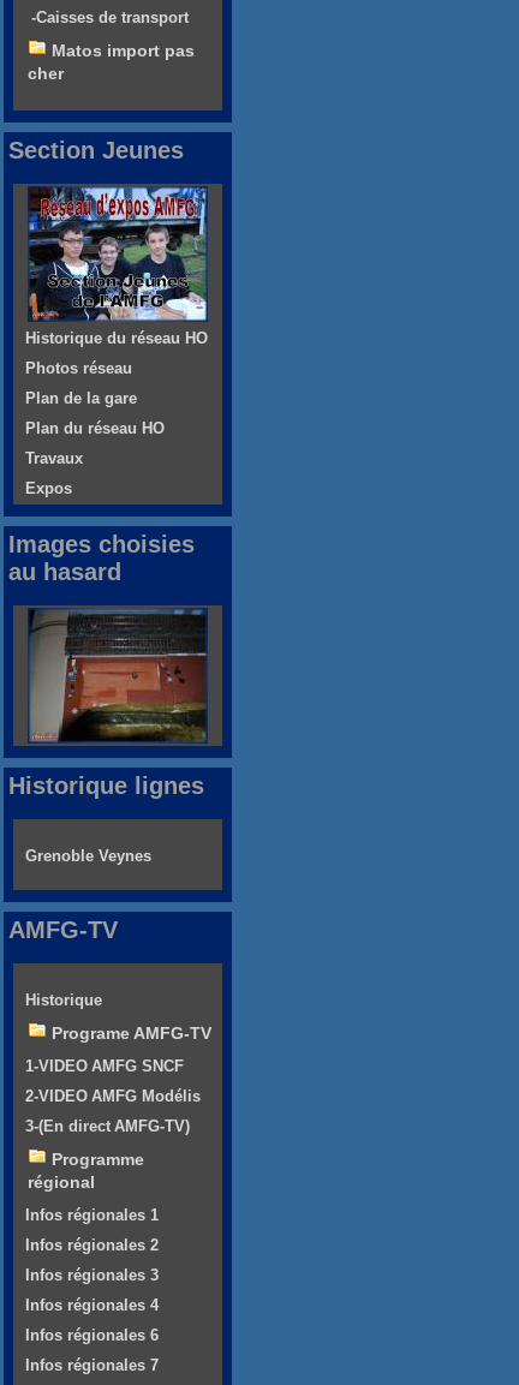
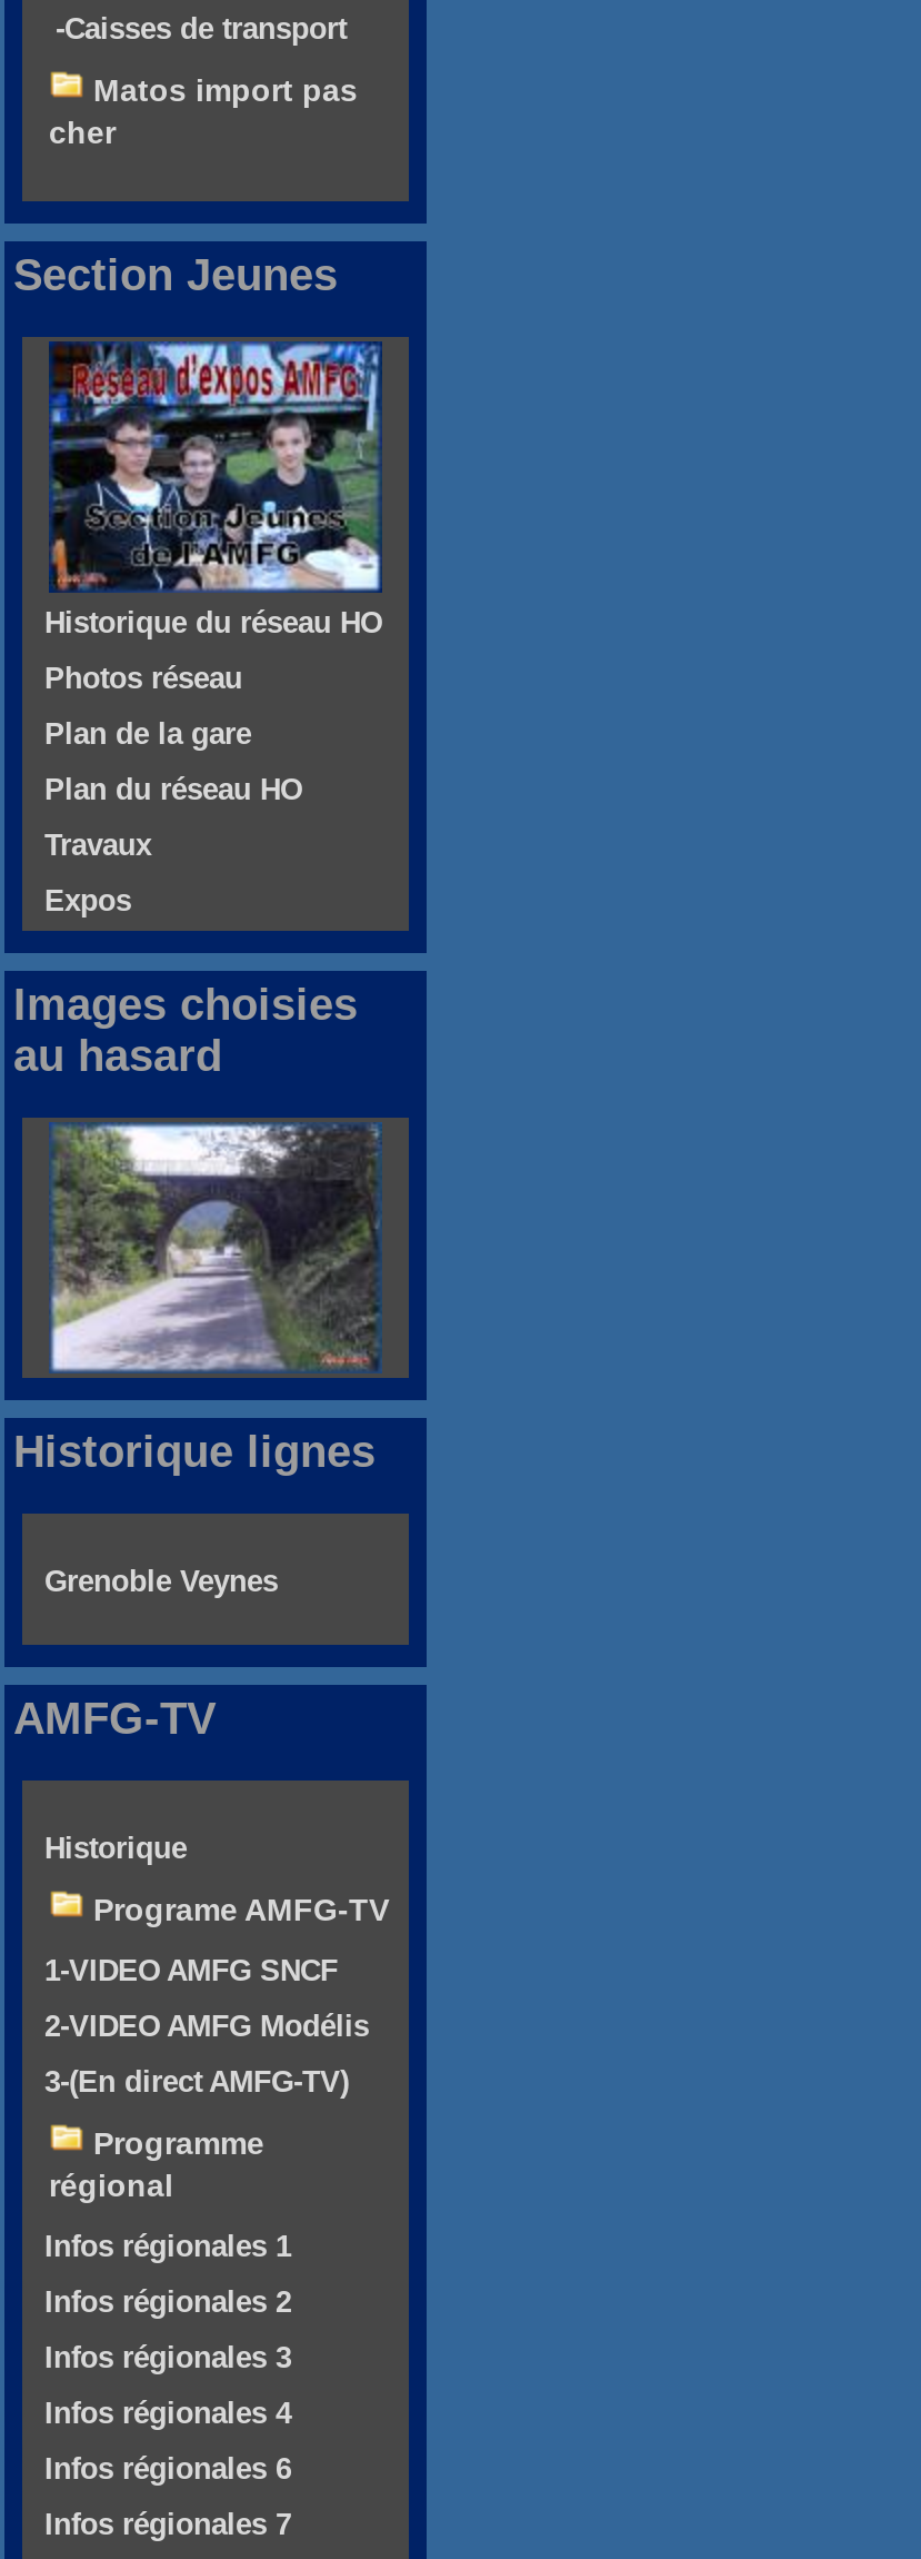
- [image]
+ [image]
